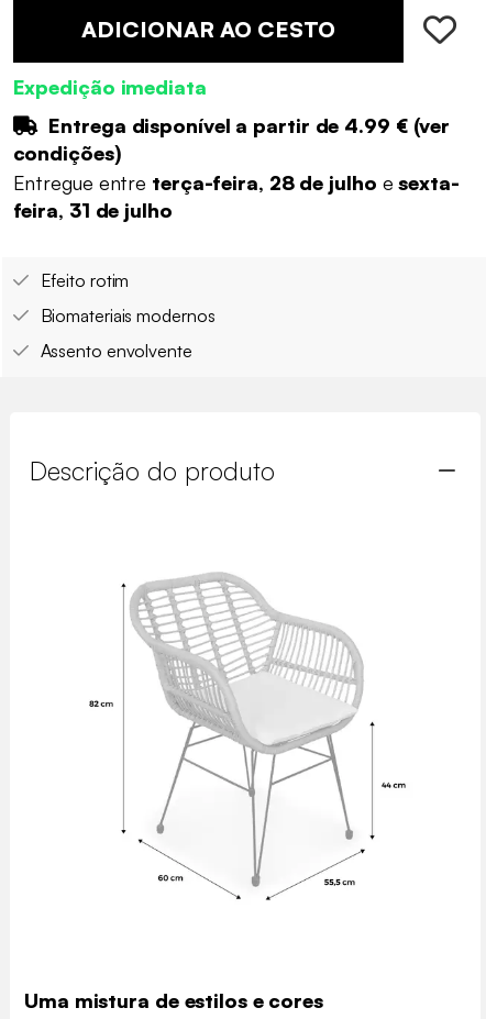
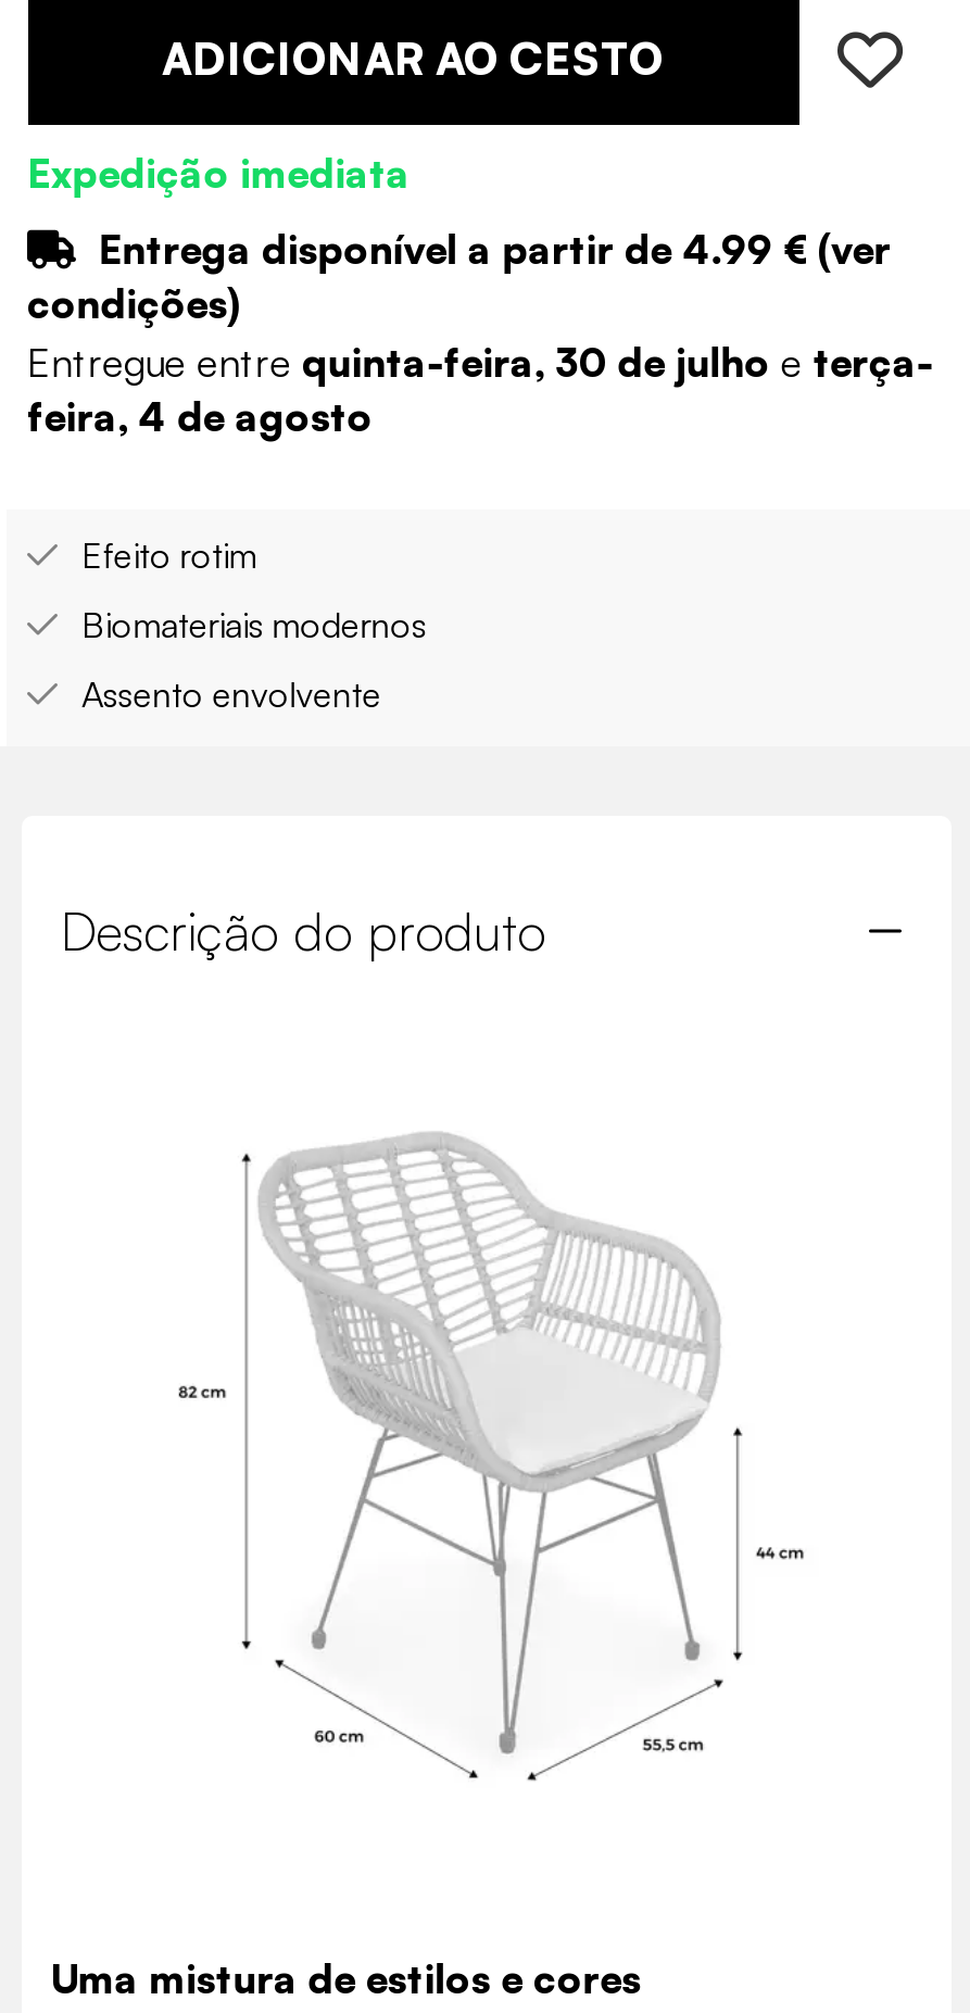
- Entregue entre terça-feira, 28 de julho e sexta-
+ Entregue entre quinta-feira, 30 de julho e terça-

- feira, 31 de julho
+ feira, 4 de agosto
